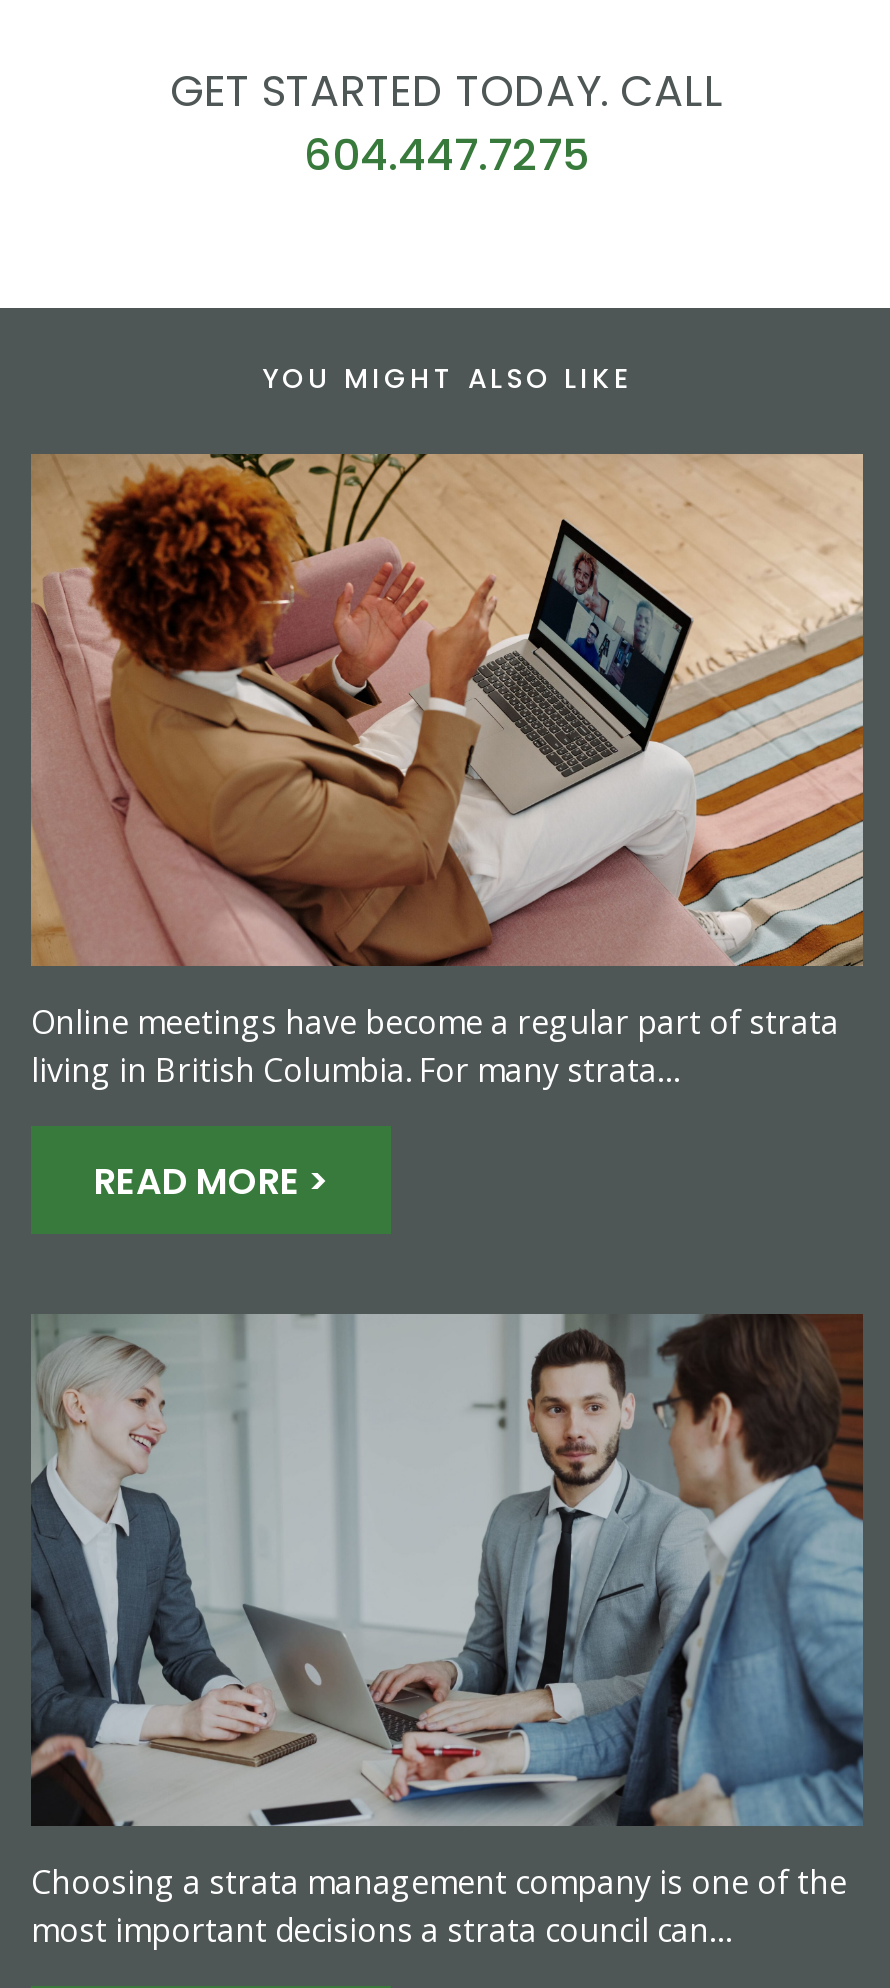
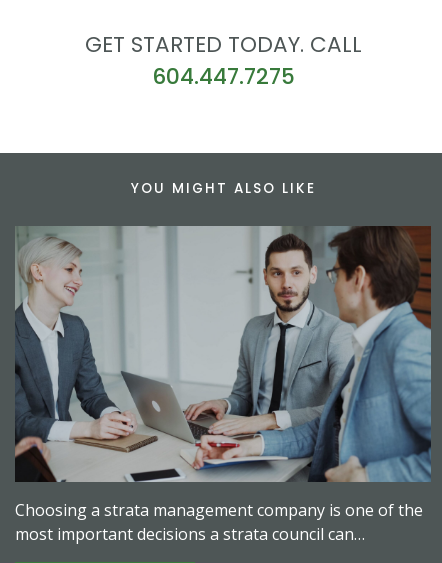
- [image]
- Online meetings have become a regular part of strata
- living in British Columbia. For many strata…
- READ MORE >
